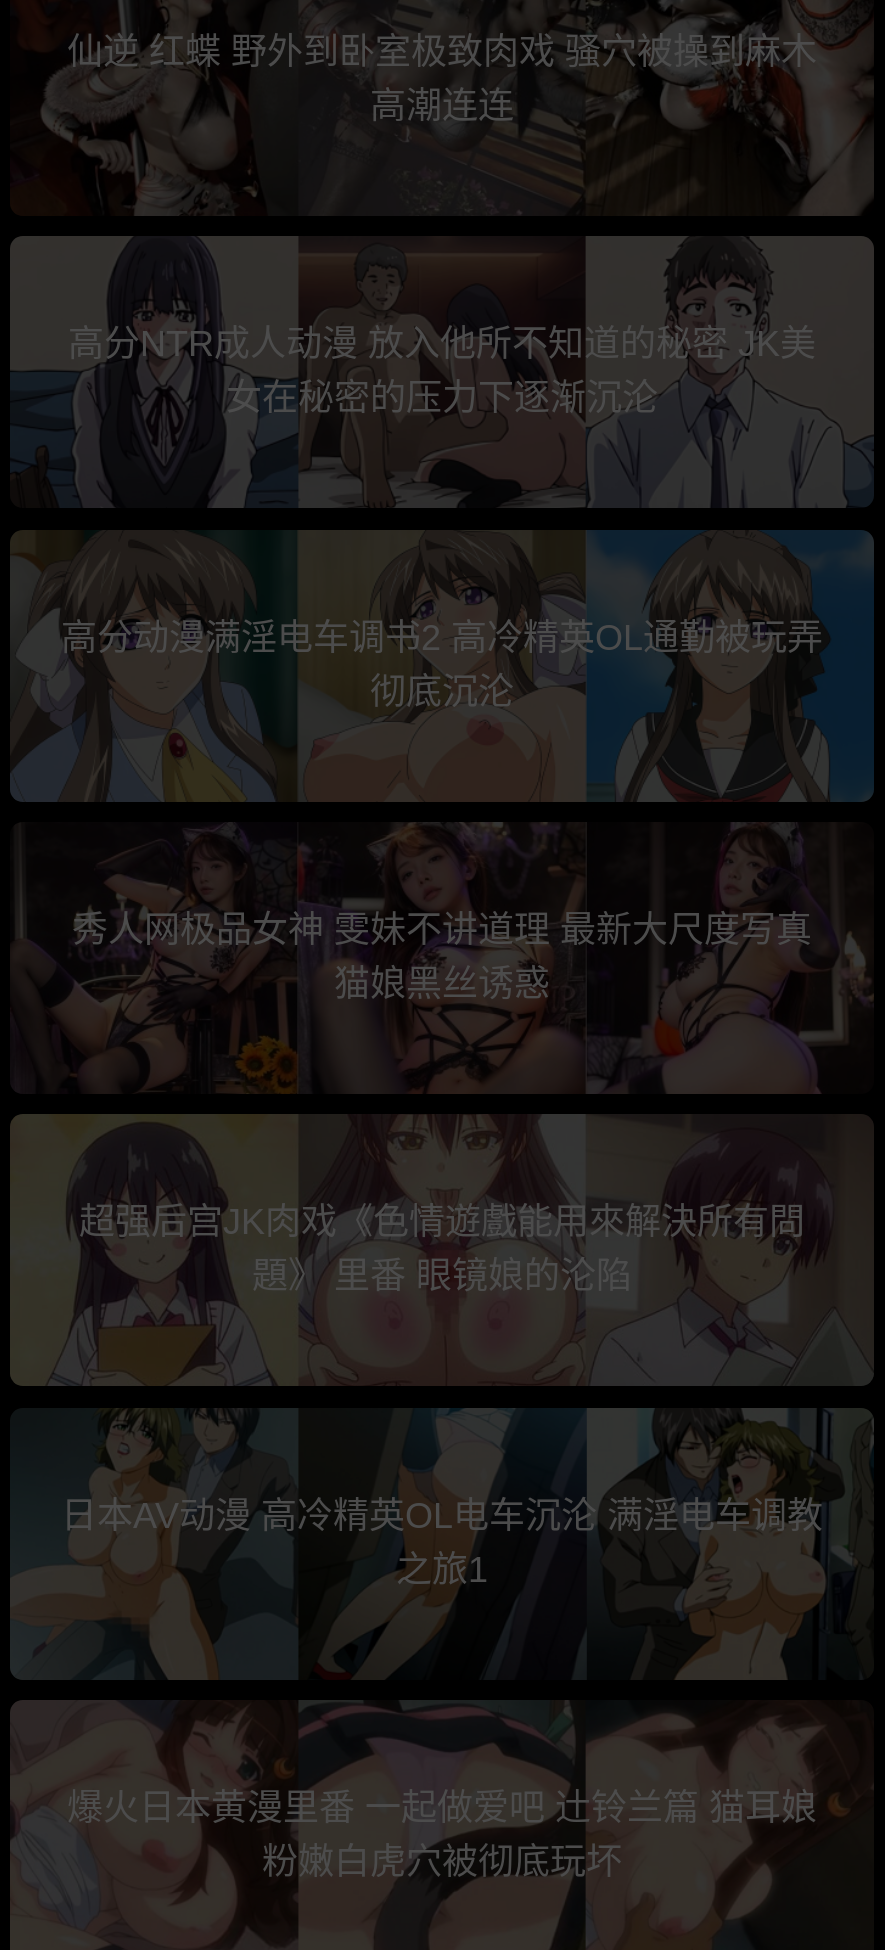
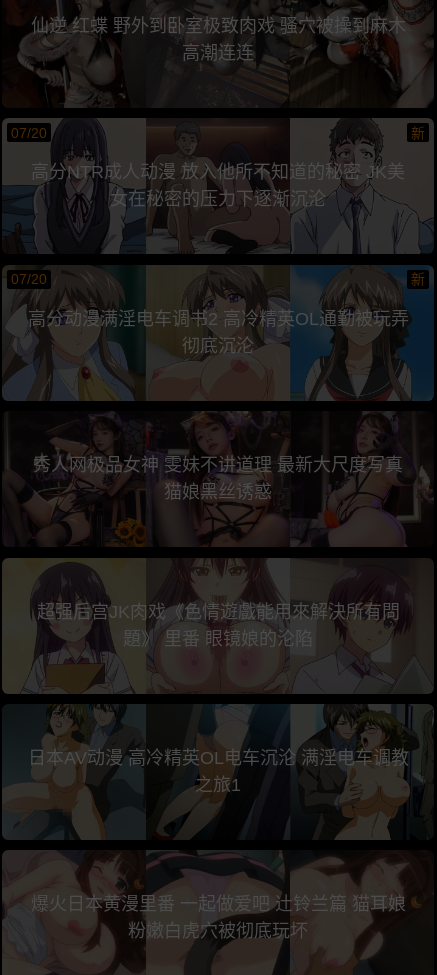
+ 07/20
+ 新

+ 07/20
+ 新
